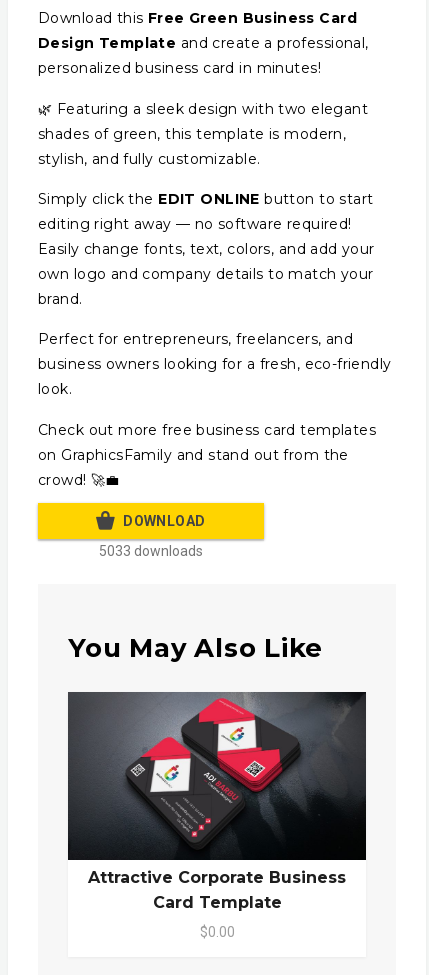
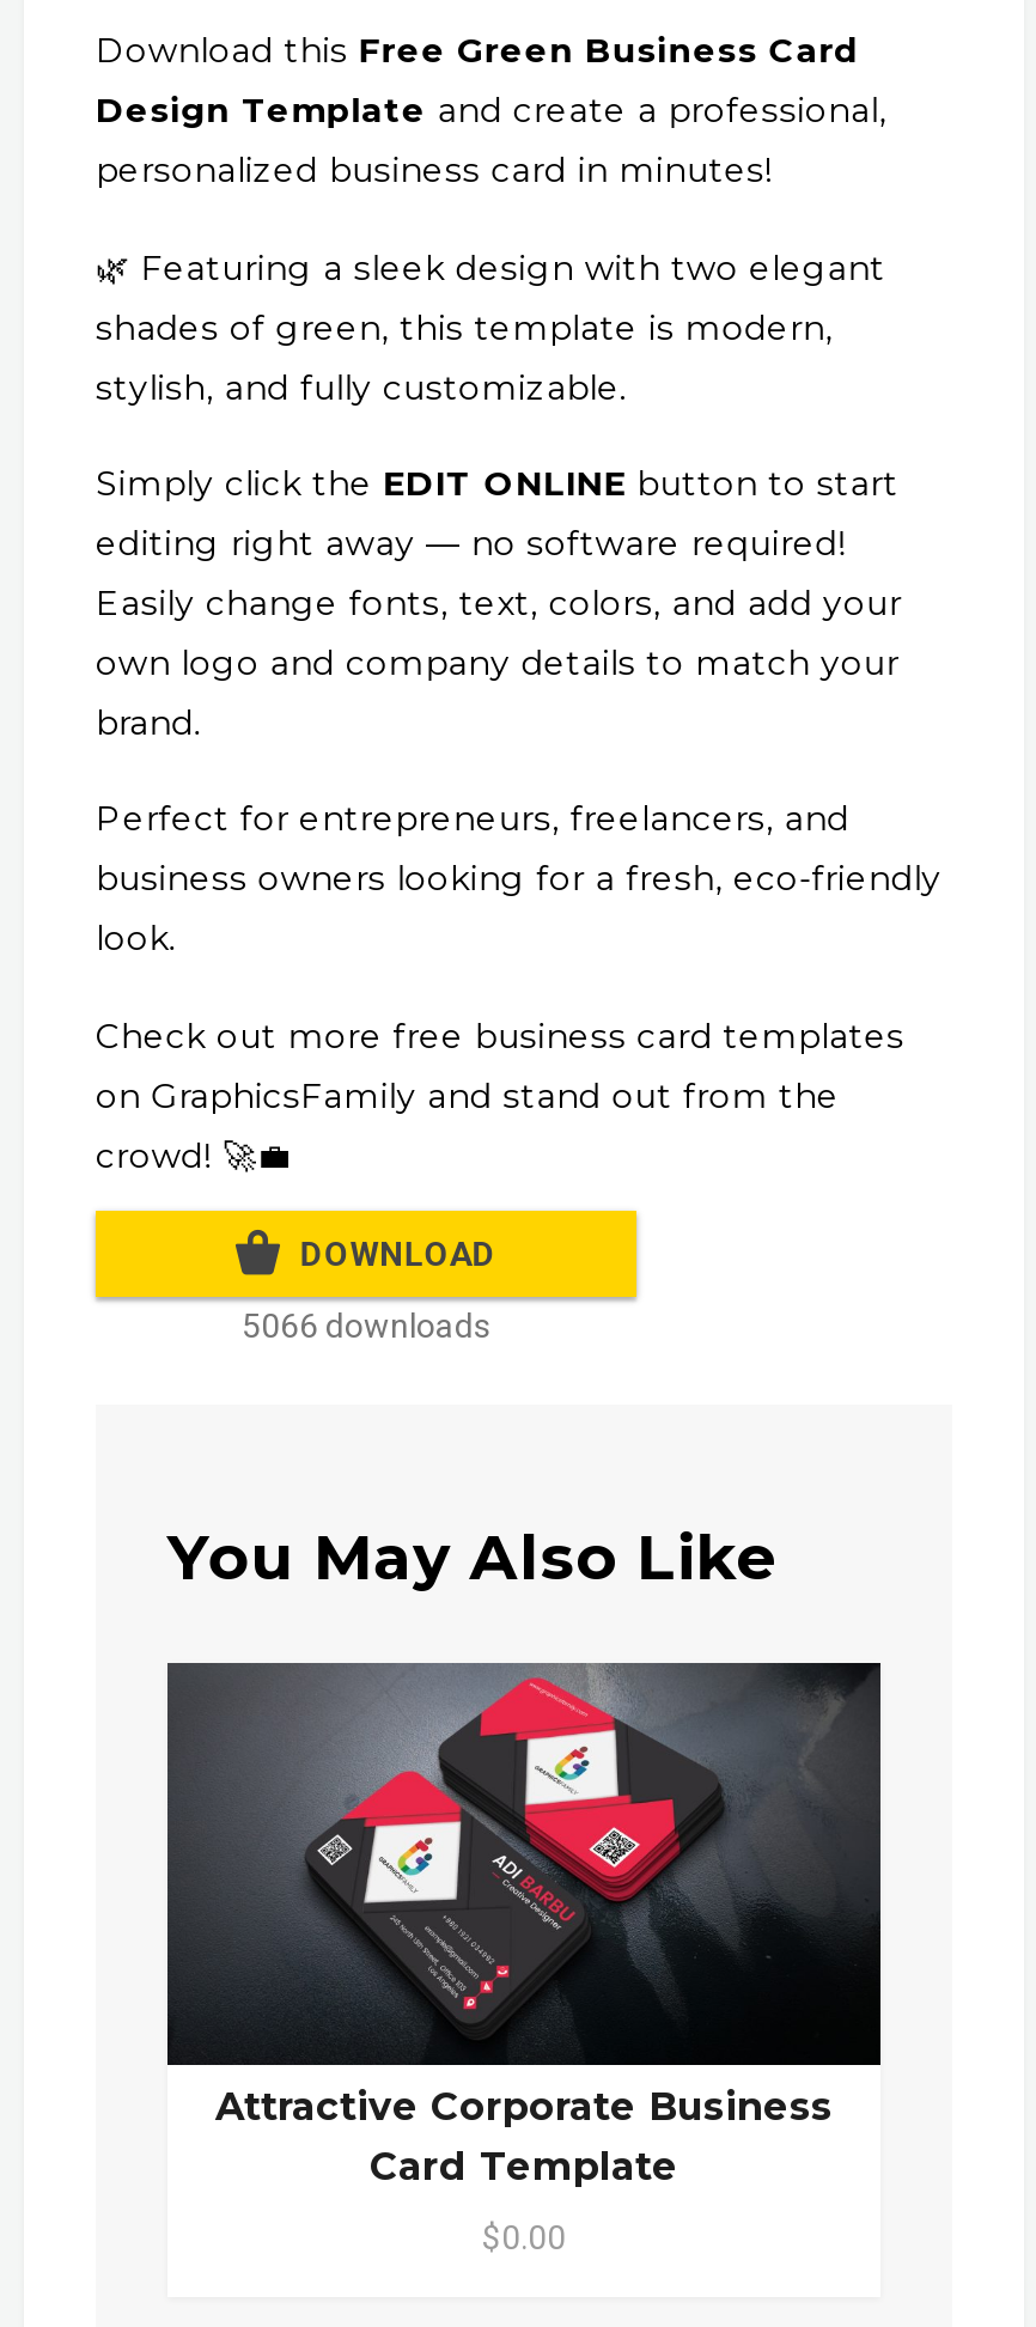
- 5033 downloads
+ 5066 downloads
